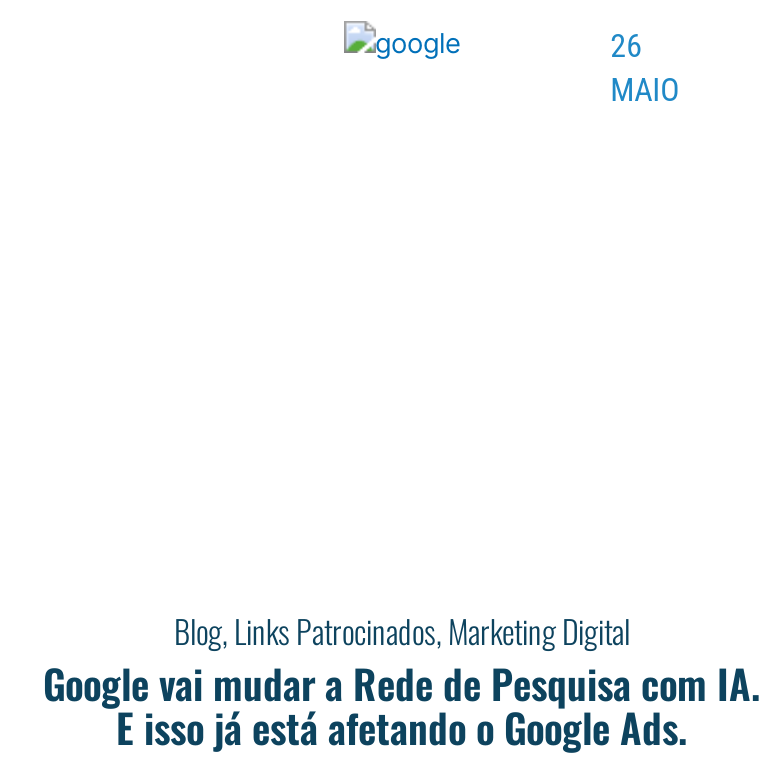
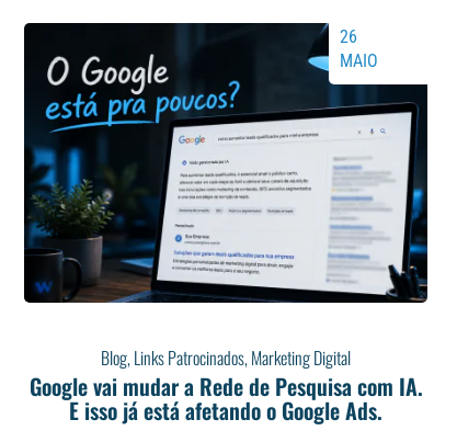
+ [image]
